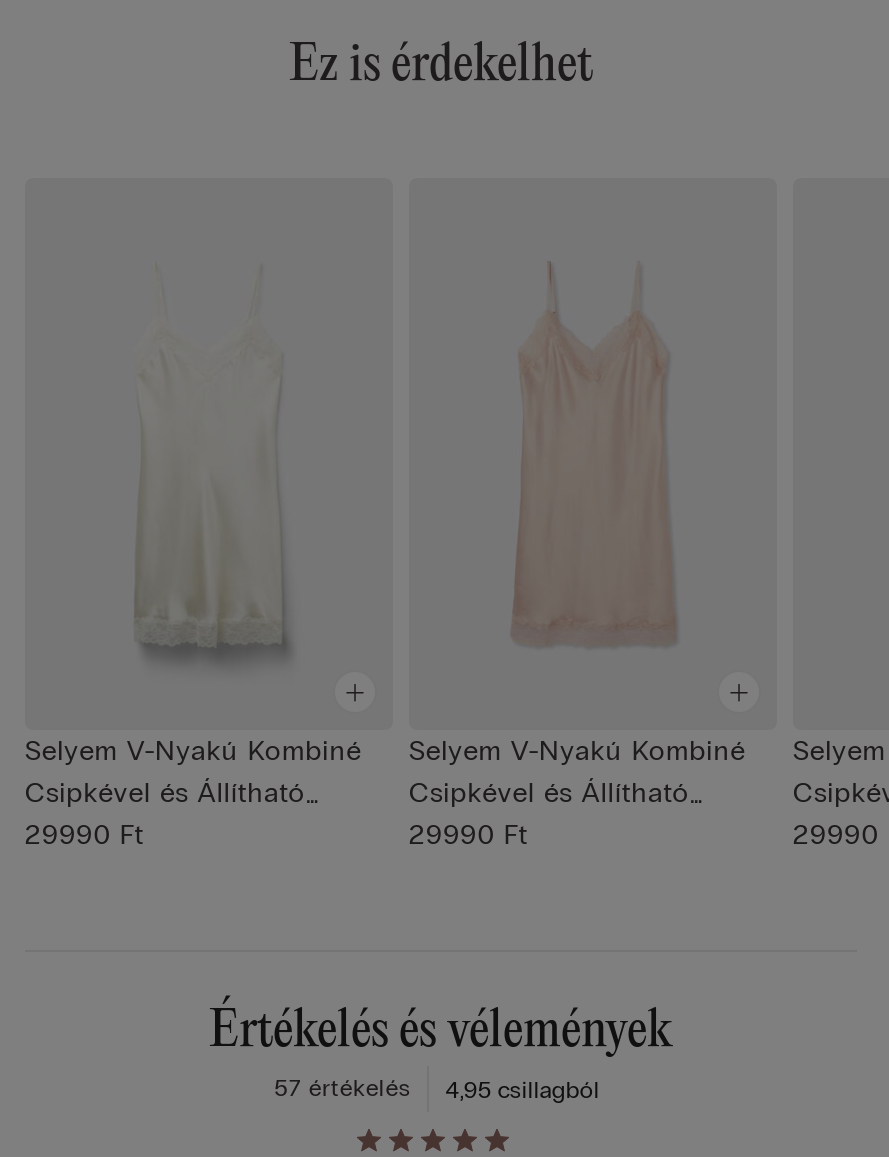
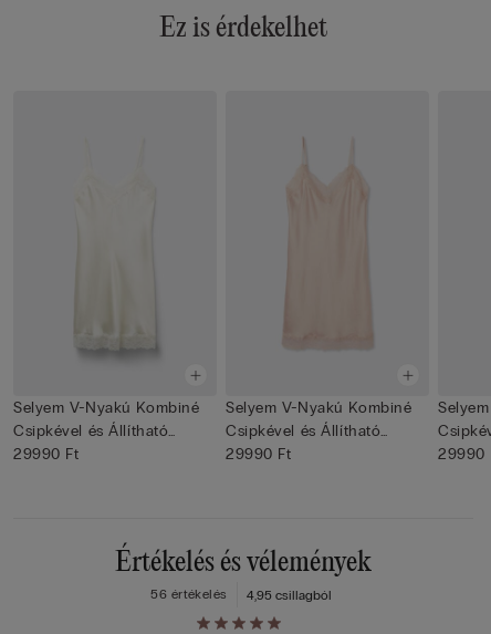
- 57 értékelés 4,95 csillagból
+ 56 értékelés 4,95 csillagból
